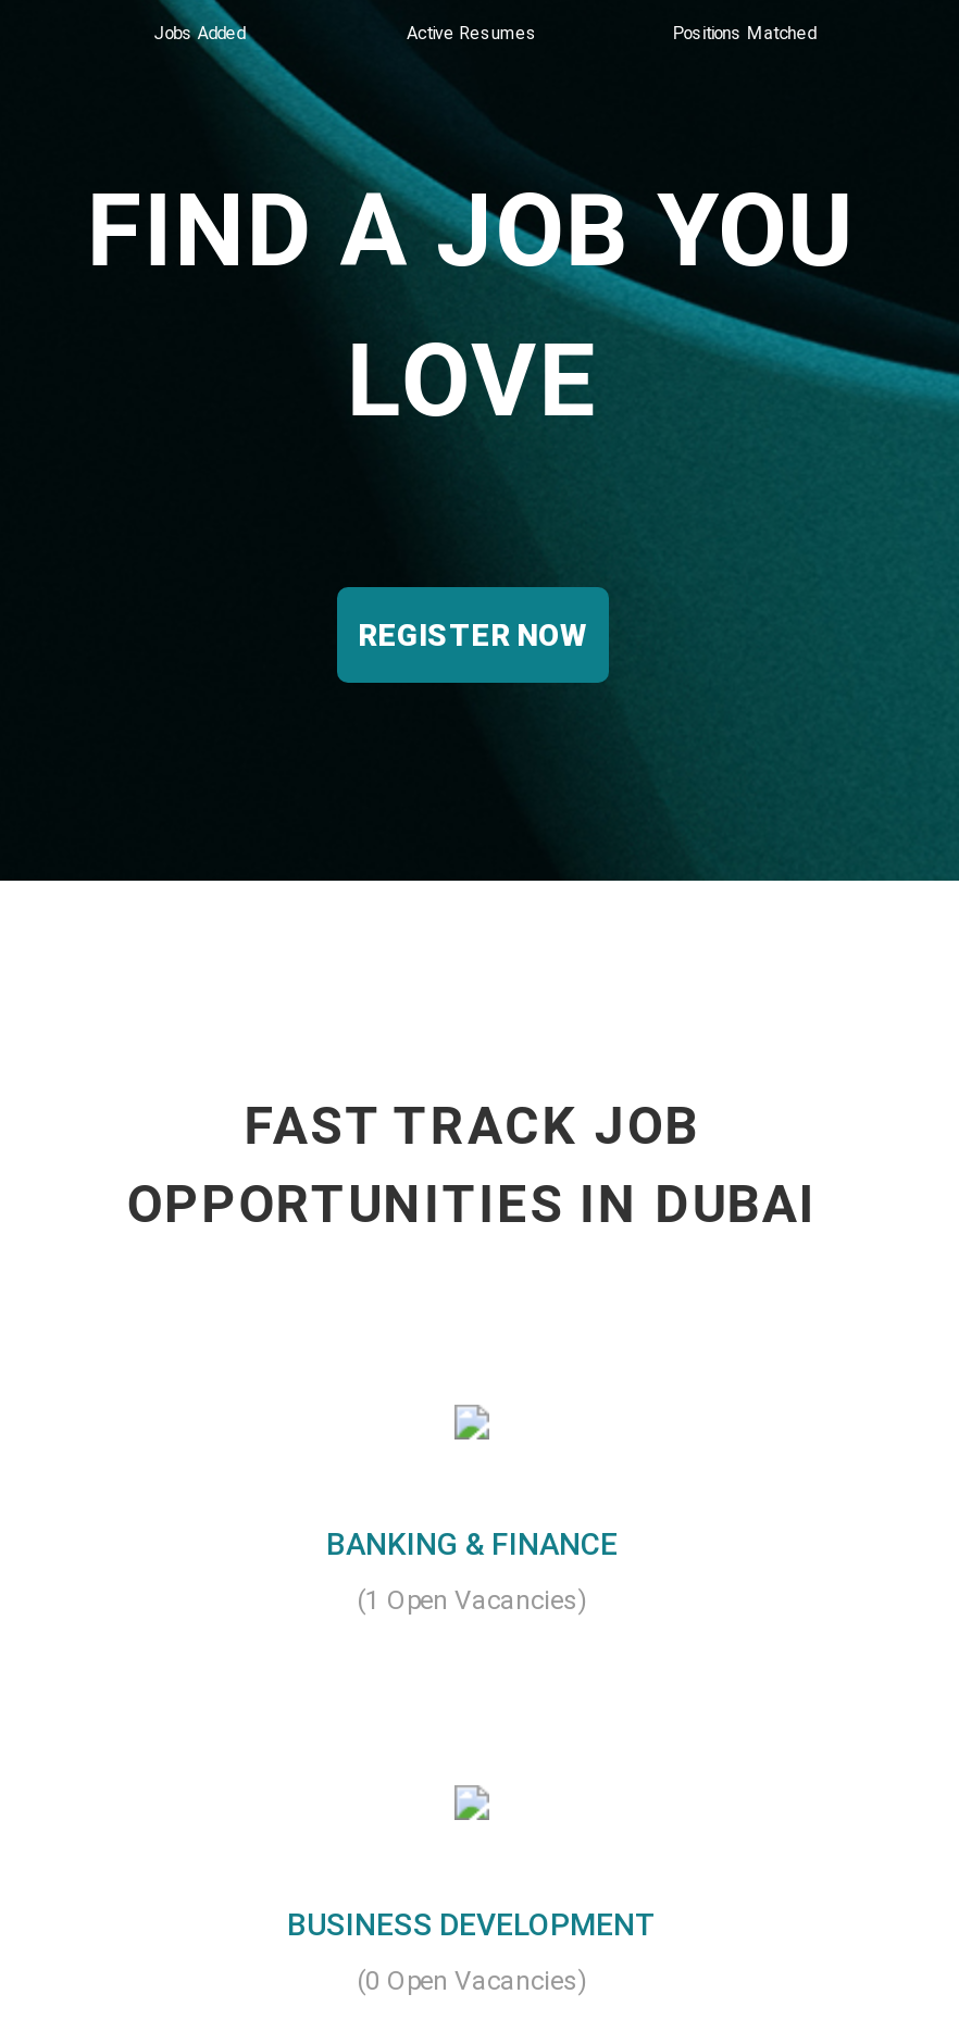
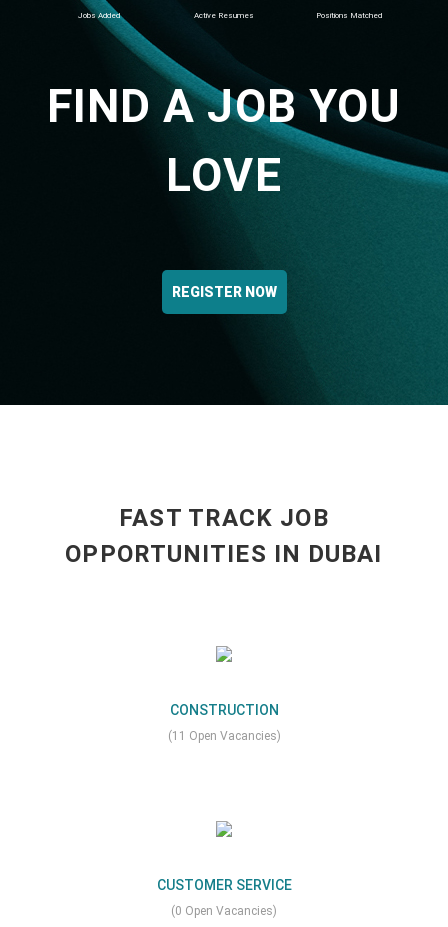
- BANKING & FINANCE
+ CONSTRUCTION

- (1 Open Vacancies)
+ (11 Open Vacancies)

- BUSINESS DEVELOPMENT
+ CUSTOMER SERVICE
